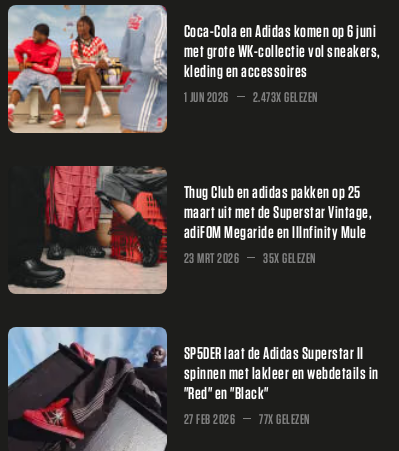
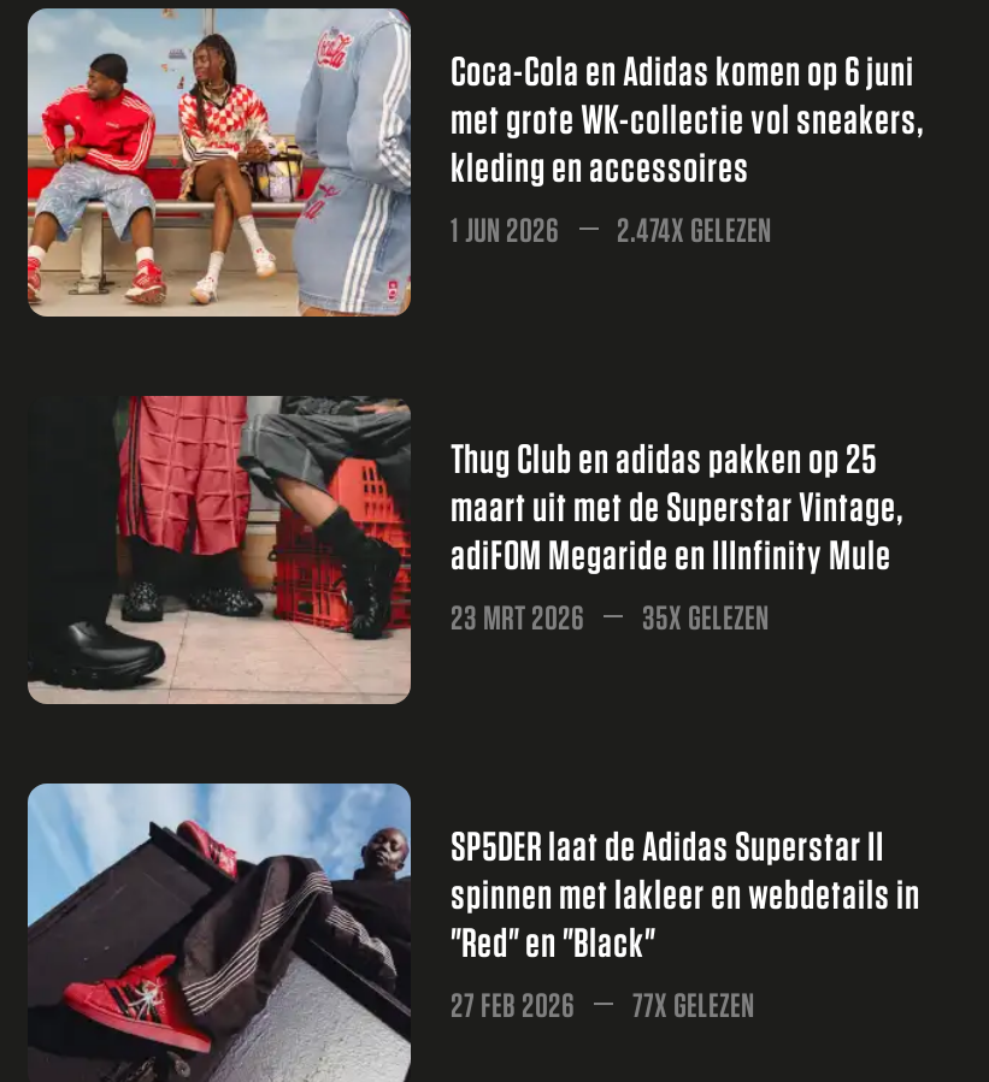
- 1 JUN 2026 2.473X GELEZEN
+ 1 JUN 2026 2.474X GELEZEN
